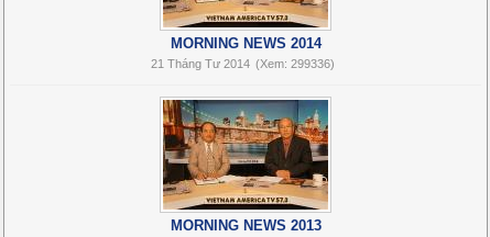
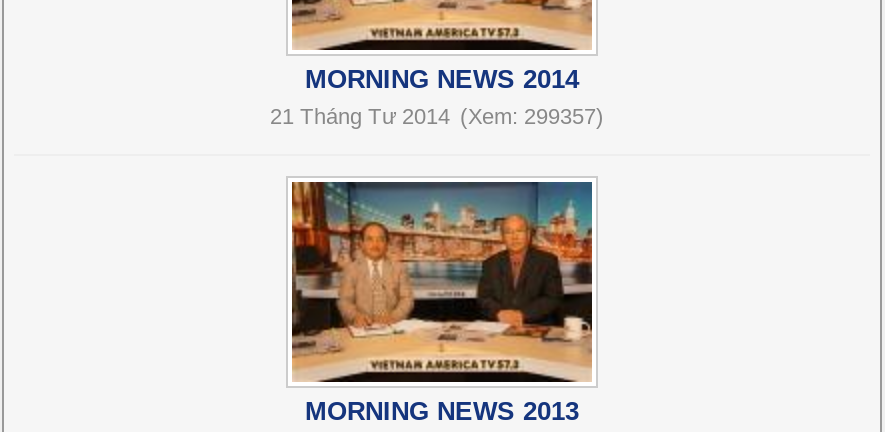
- 21 Tháng Tư 2014 (Xem: 299336)
+ 21 Tháng Tư 2014 (Xem: 299357)
